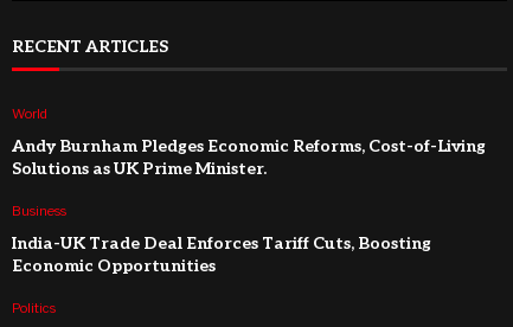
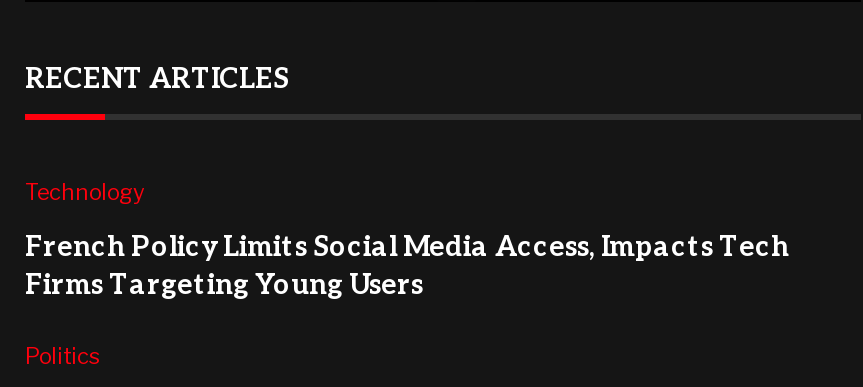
- World
- Andy Burnham Pledges Economic Reforms, Cost-of-Living
- Solutions as UK Prime Minister.
- Business
- India-UK Trade Deal Enforces Tariff Cuts, Boosting
- Economic Opportunities
+ Technology
+ French Policy Limits Social Media Access, Impacts Tech
+ Firms Targeting Young Users
